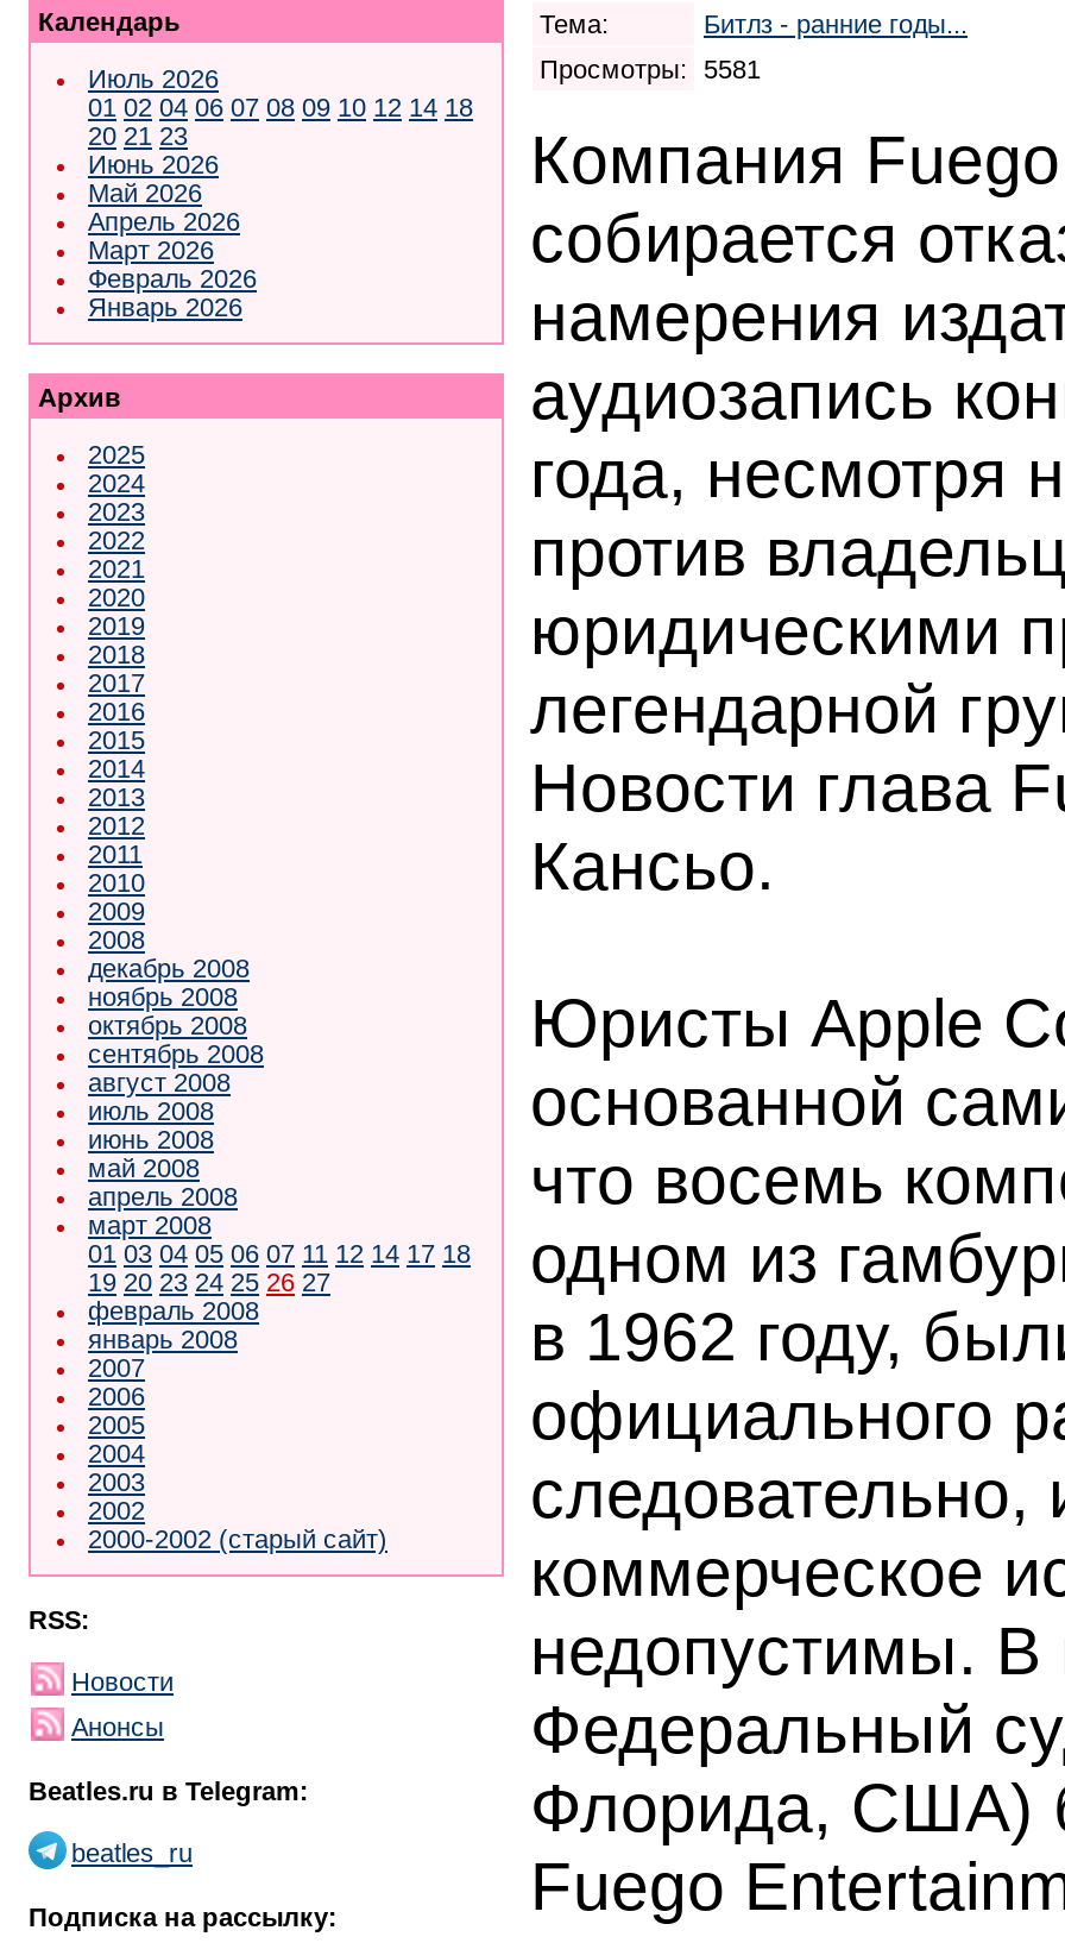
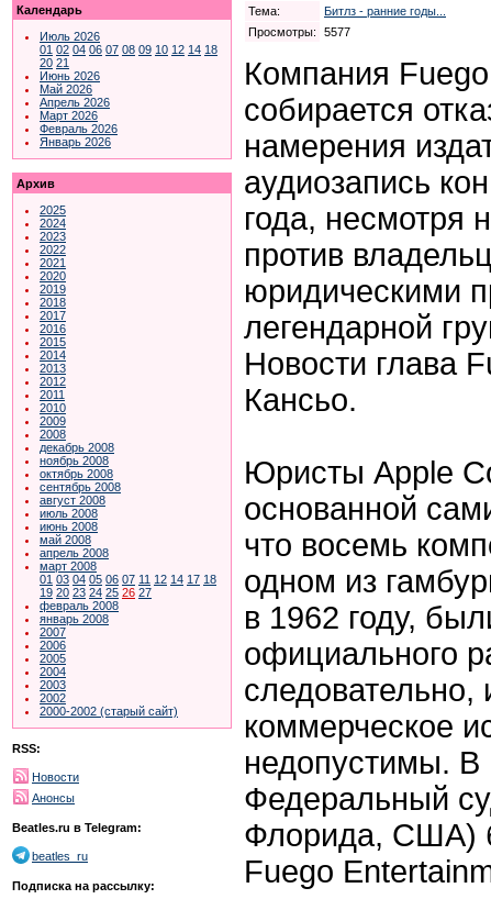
- Просмотры: 5581
+ Просмотры: 5577

- 20 21 23
+ 20 21
